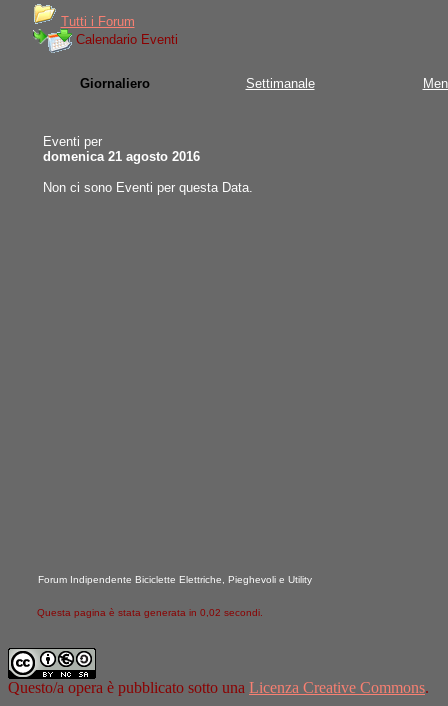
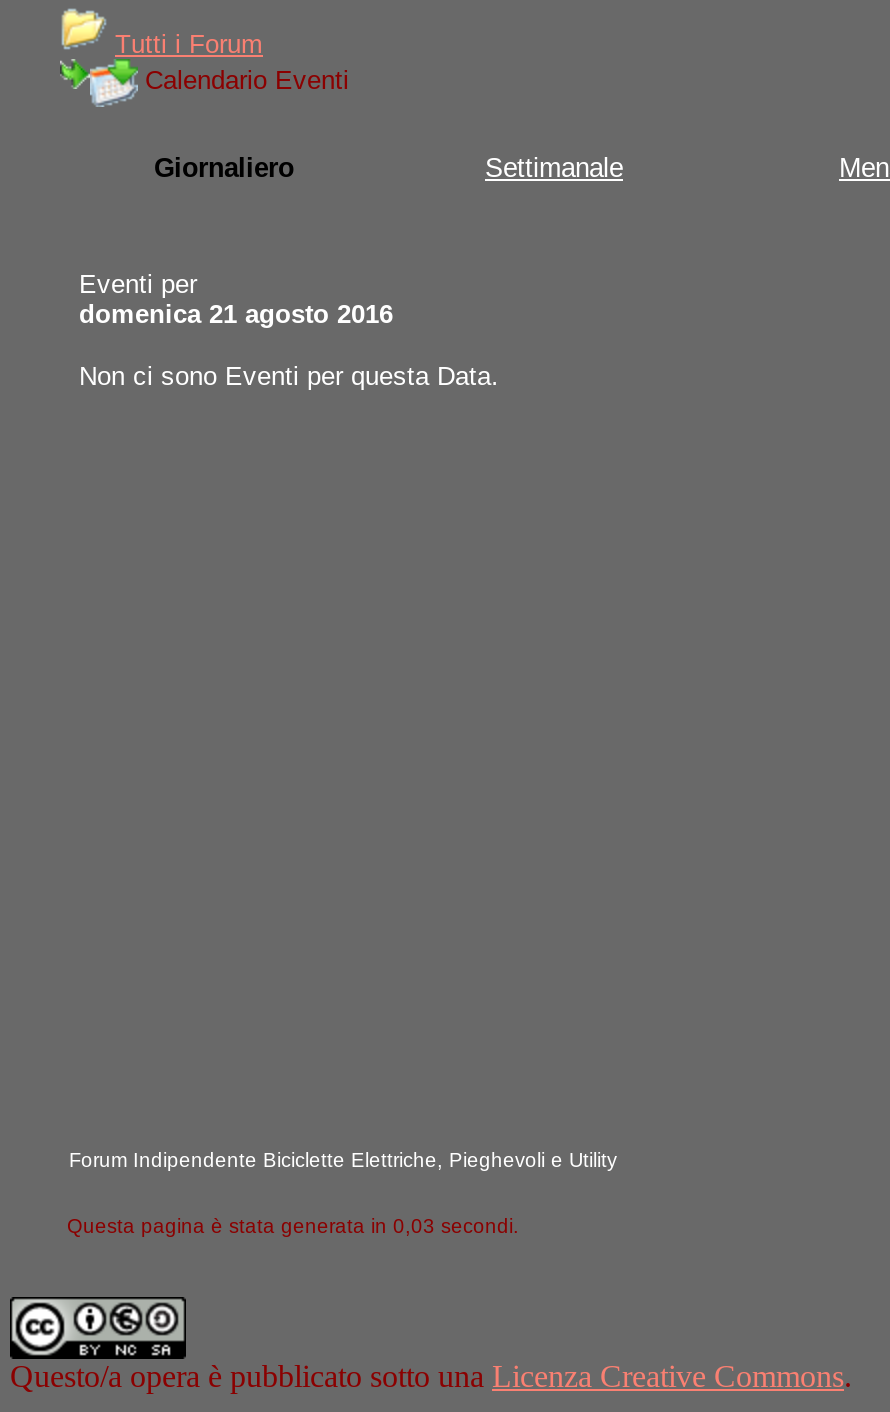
- Questa pagina è stata generata in 0,02 secondi.
+ Questa pagina è stata generata in 0,03 secondi.
